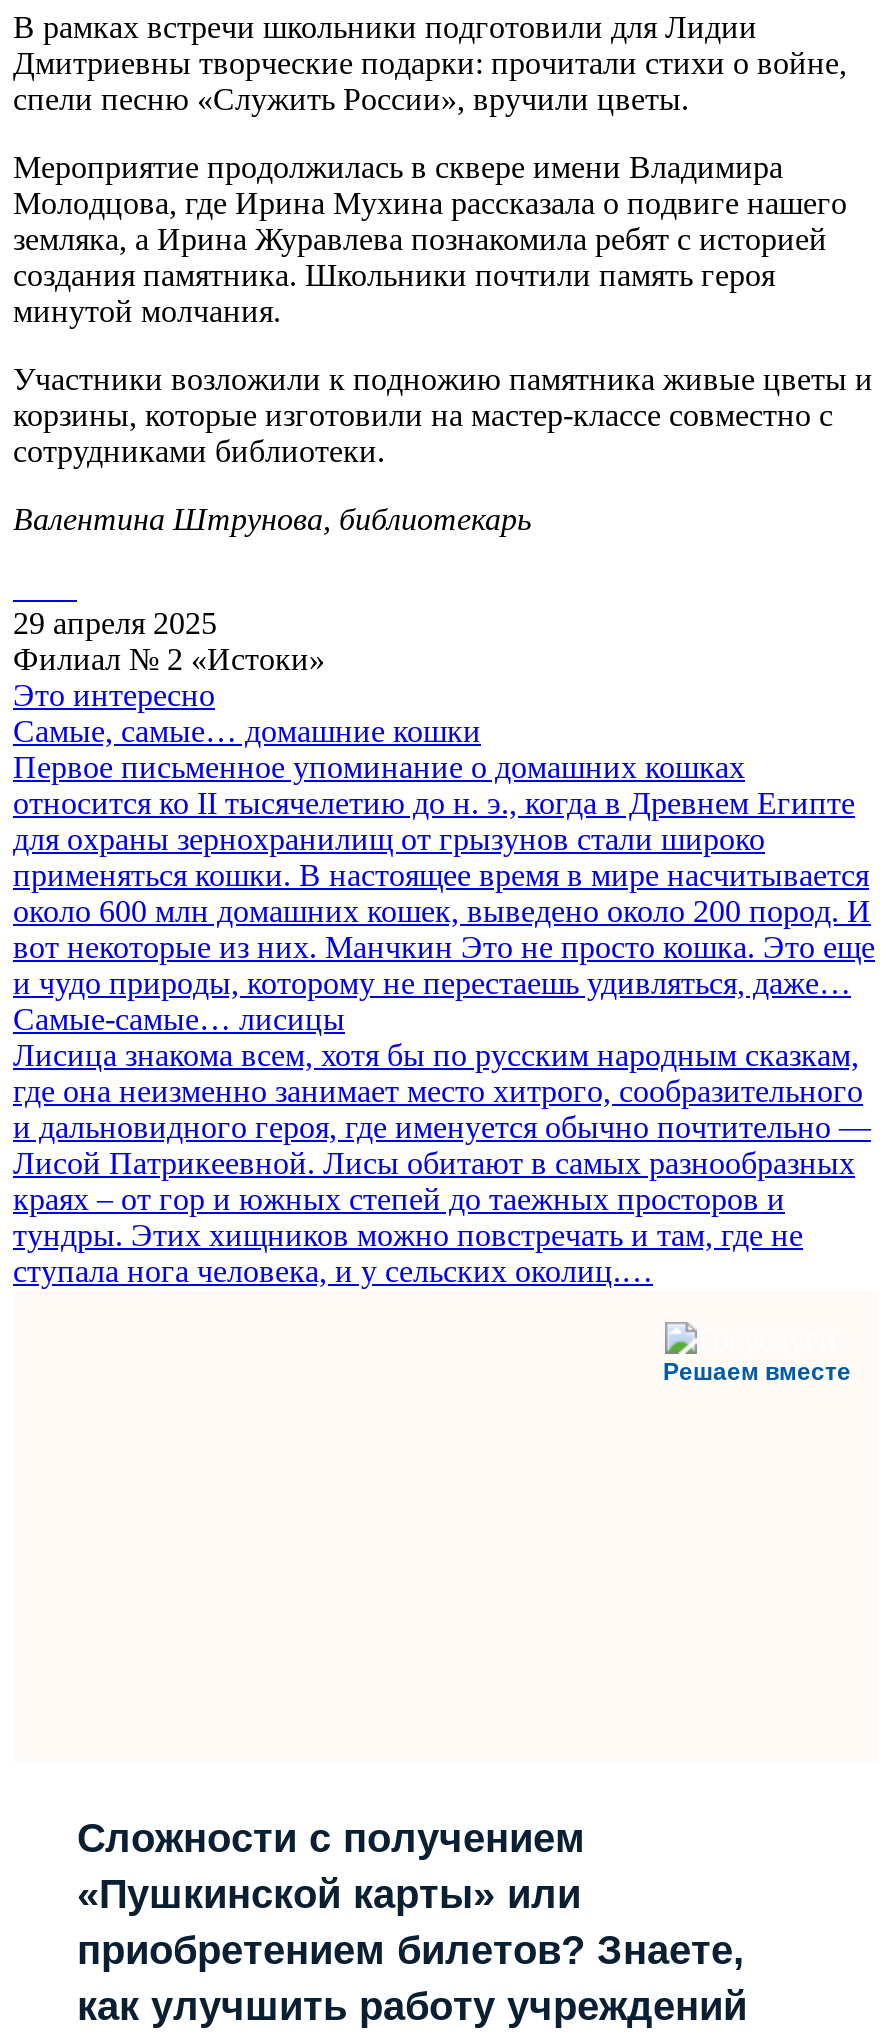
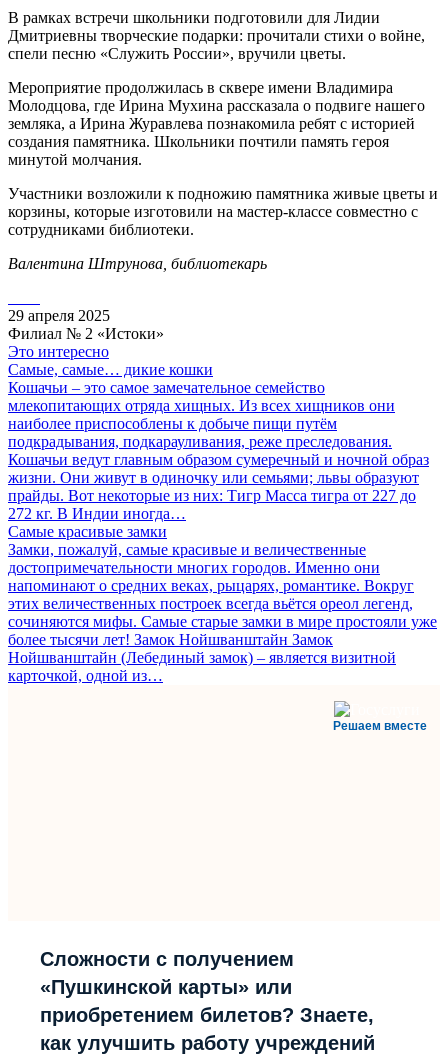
- Самые, самые… домашние кошки
- Первое письменное упоминание о домашних кошках
- относится ко II тысячелетию до н. э., когда в Древнем Египте
- для охраны зернохранилищ от грызунов стали широко
- применяться кошки. В настоящее время в мире насчитывается
- около 600 млн домашних кошек, выведено около 200 пород. И
- вот некоторые из них. Манчкин Это не просто кошка. Это еще
- и чудо природы, которому не перестаешь удивляться, даже…
- Самые-самые… лисицы
- Лисица знакома всем, хотя бы по русским народным сказкам,
- где она неизменно занимает место хитрого, сообразительного
- и дальновидного героя, где именуется обычно почтительно —
- Лисой Патрикеевной. Лисы обитают в самых разнообразных
- краях – от гор и южных степей до таежных просторов и
- тундры. Этих хищников можно повстречать и там, где не
- ступала нога человека, и у сельских околиц.…
+ Самые, самые… дикие кошки
+ Кошачьи – это самое замечательное семейство
+ млекопитающих отряда хищных. Из всех хищников они
+ наиболее приспособлены к добыче пищи путём
+ подкрадывания, подкарауливания, реже преследования.
+ Кошачьи ведут главным образом сумеречный и ночной образ
+ жизни. Они живут в одиночку или семьями; львы образуют
+ прайды. Вот некоторые из них: Тигр Масса тигра от 227 до
+ 272 кг. В Индии иногда…
+ Самые красивые замки
+ Замки, пожалуй, самые красивые и величественные
+ достопримечательности многих городов. Именно они
+ напоминают о средних веках, рыцарях, романтике. Вокруг
+ этих величественных построек всегда вьётся ореол легенд,
+ сочиняются мифы. Самые старые замки в мире простояли уже
+ более тысячи лет! Замок Нойшванштайн Замок
+ Нойшванштайн (Лебединый замок) – является визитной
+ карточкой, одной из…
